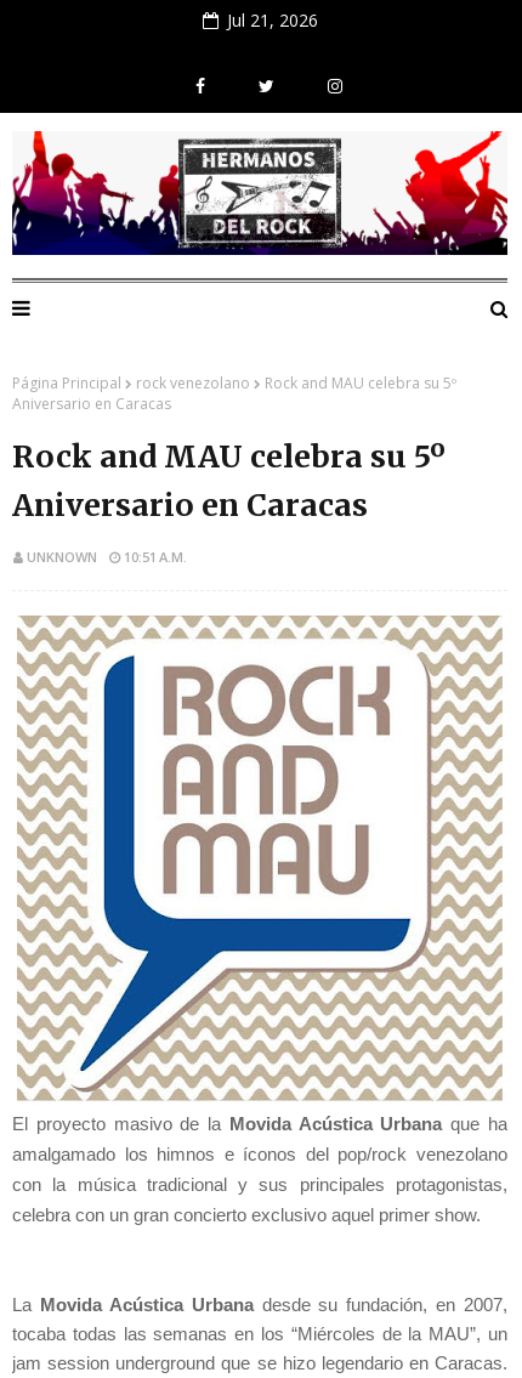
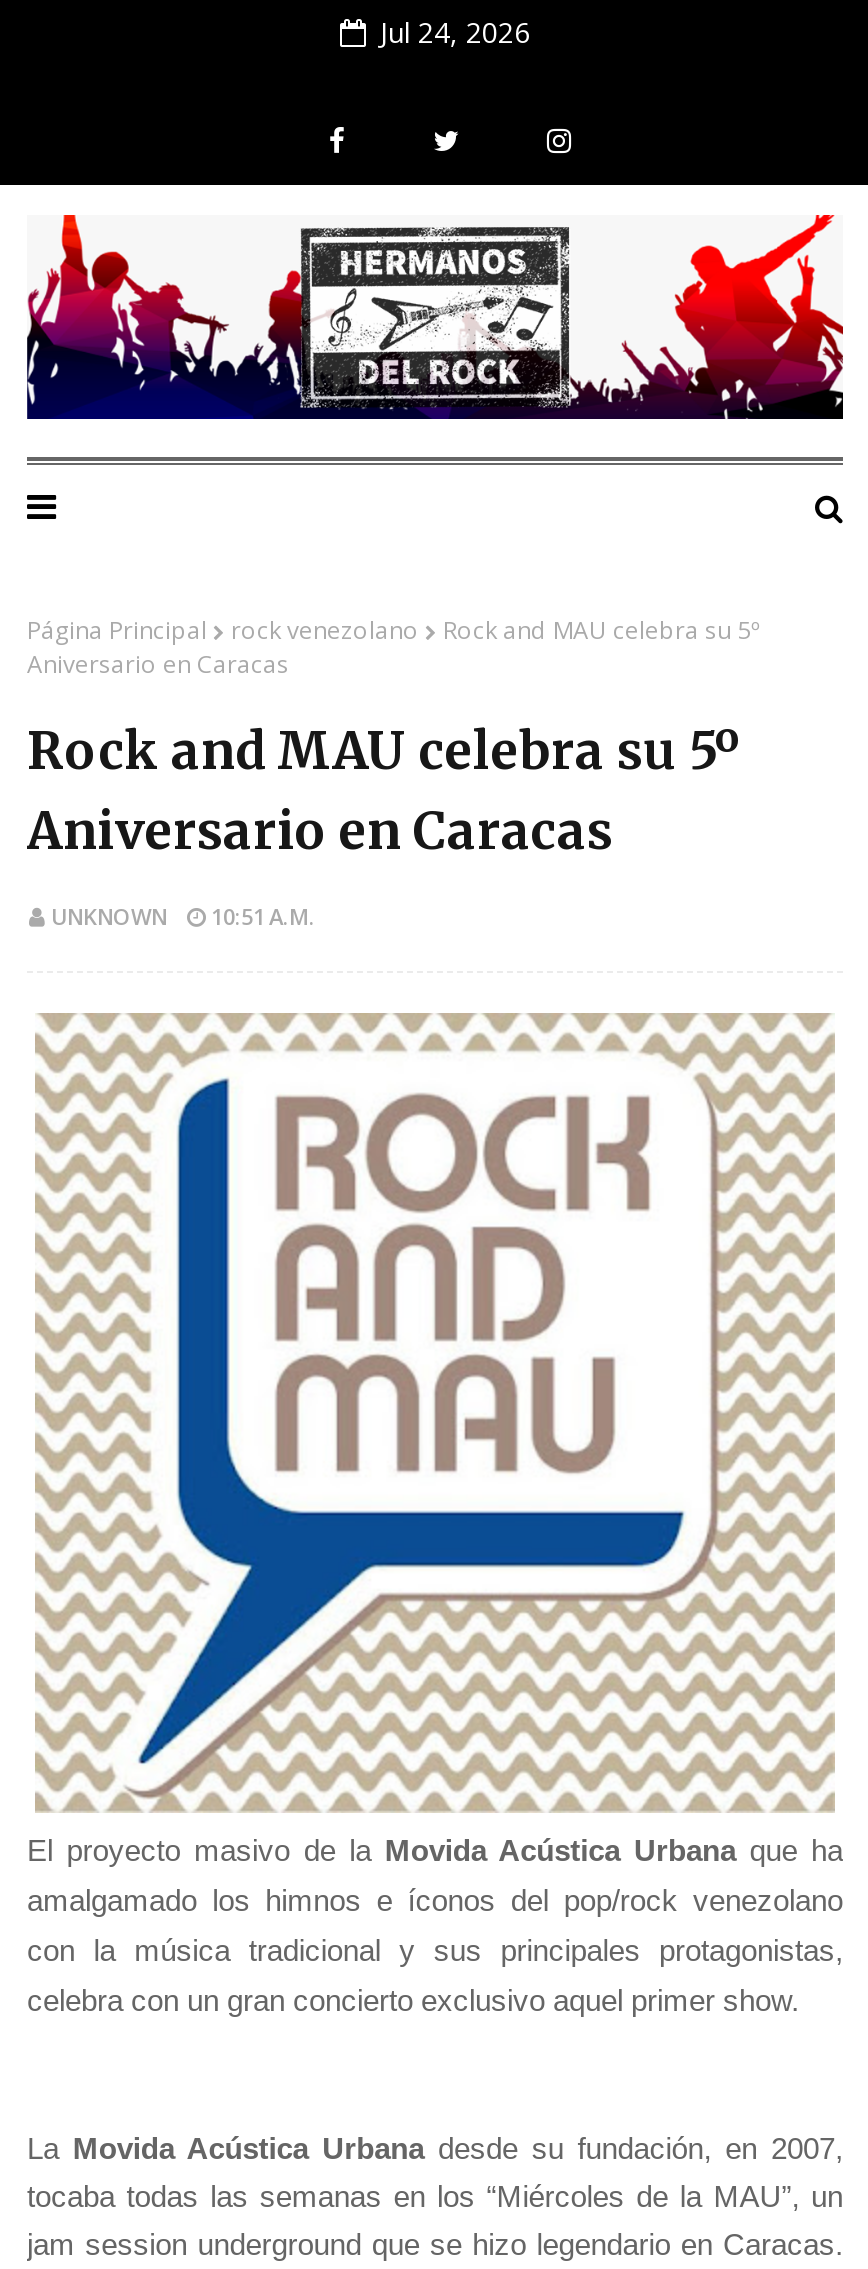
- Jul 21, 2026
+ Jul 24, 2026
